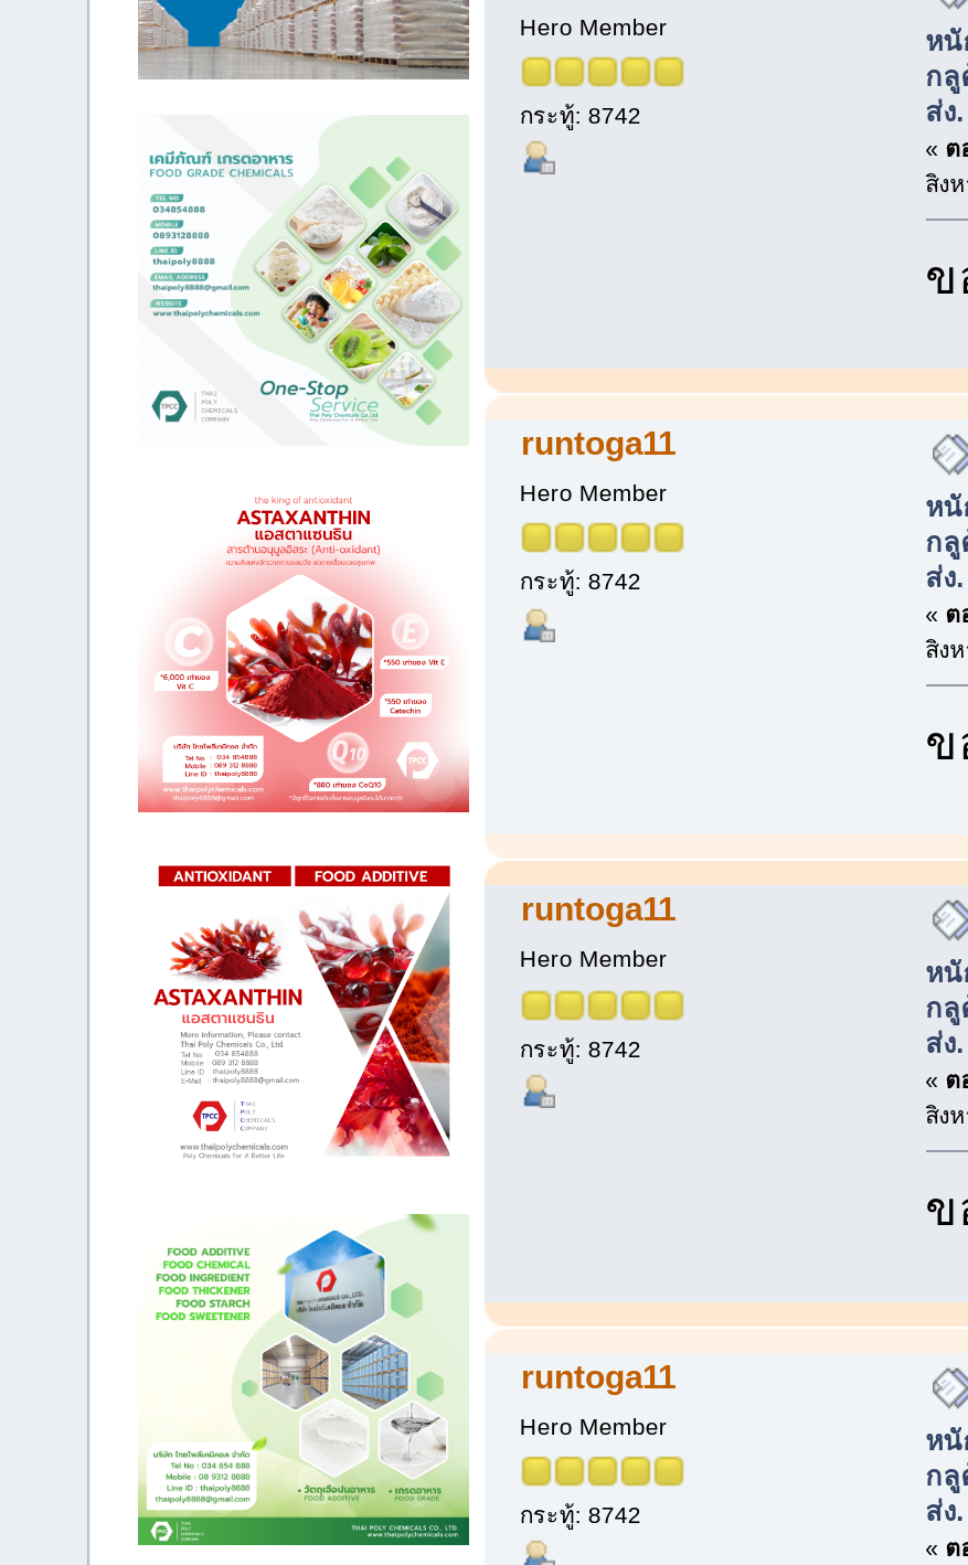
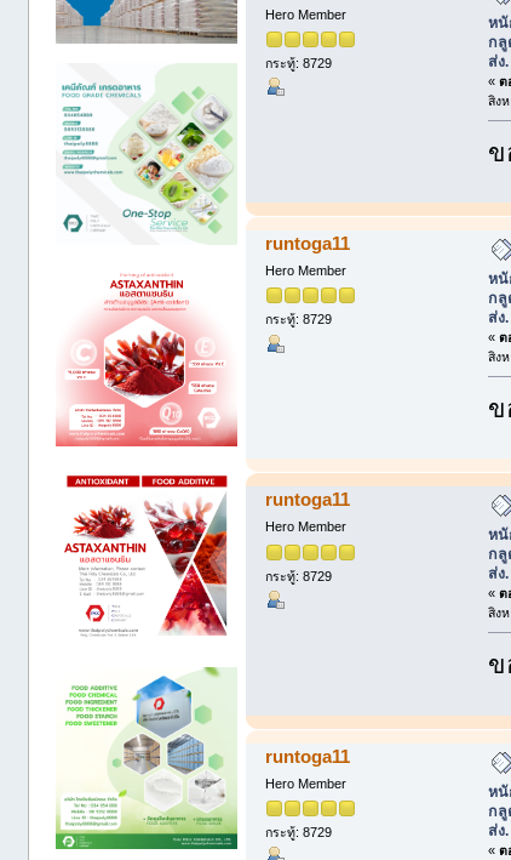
- กระทู้: 8742
+ กระทู้: 8729

- กระทู้: 8742
+ กระทู้: 8729

- กระทู้: 8742
+ กระทู้: 8729

- กระทู้: 8742
+ กระทู้: 8729
